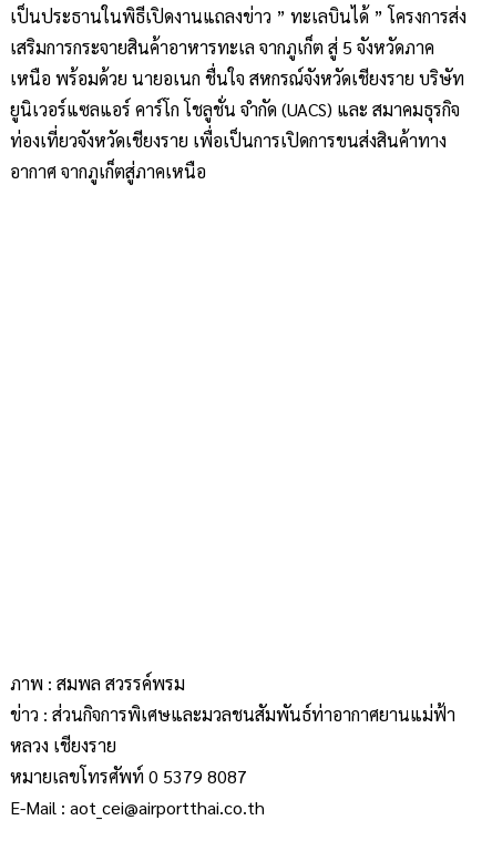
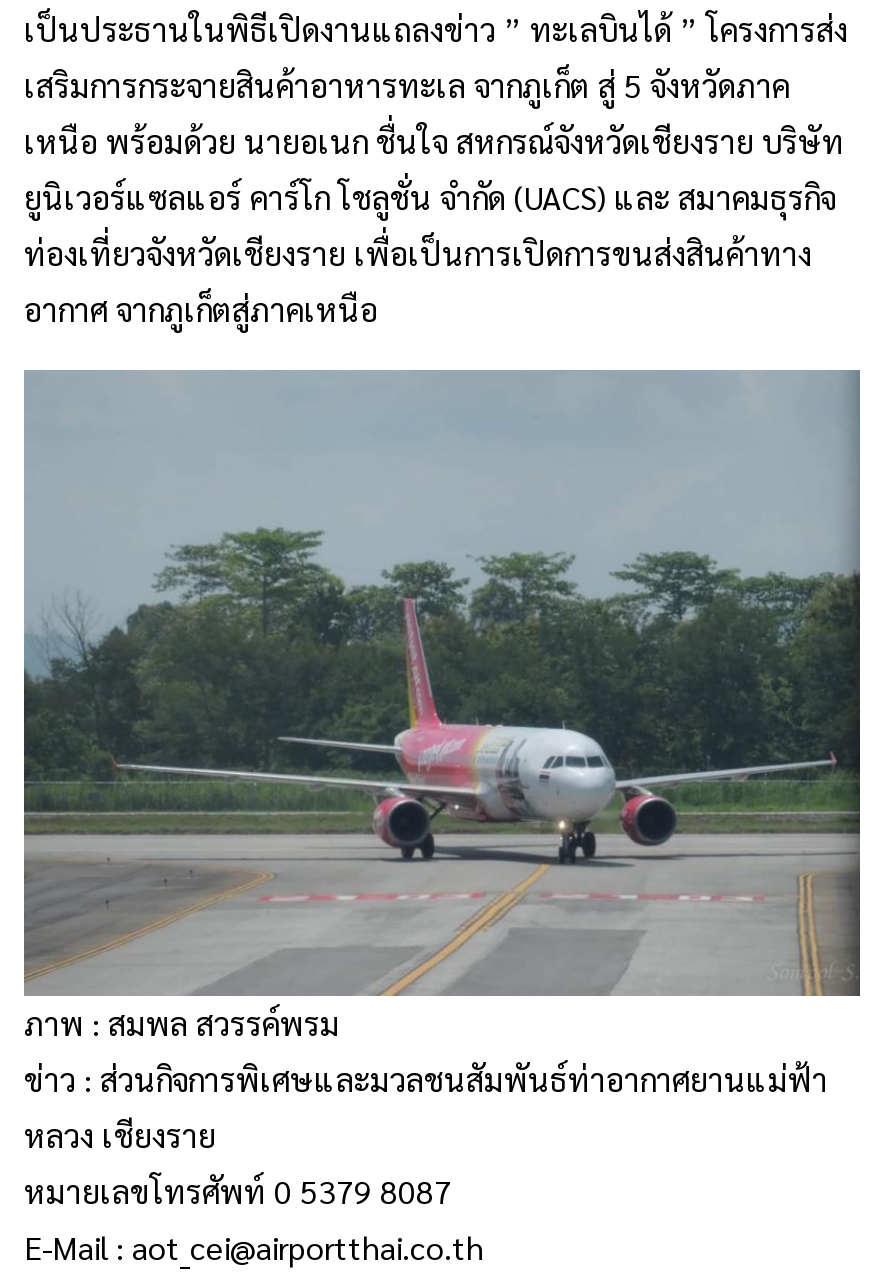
+ [image]
